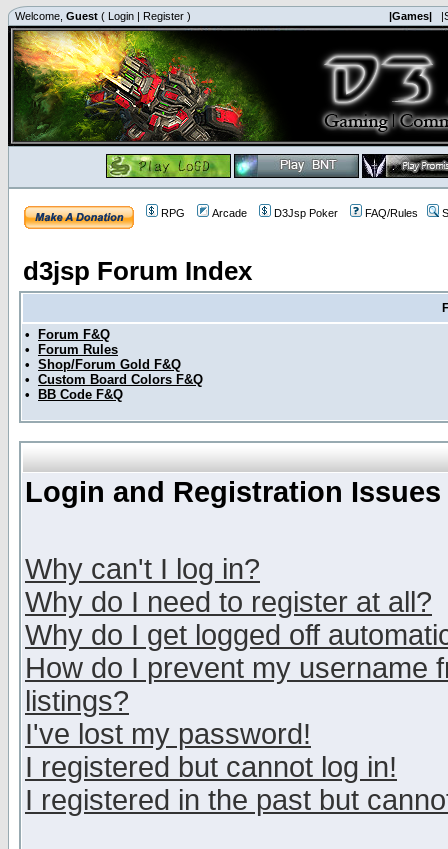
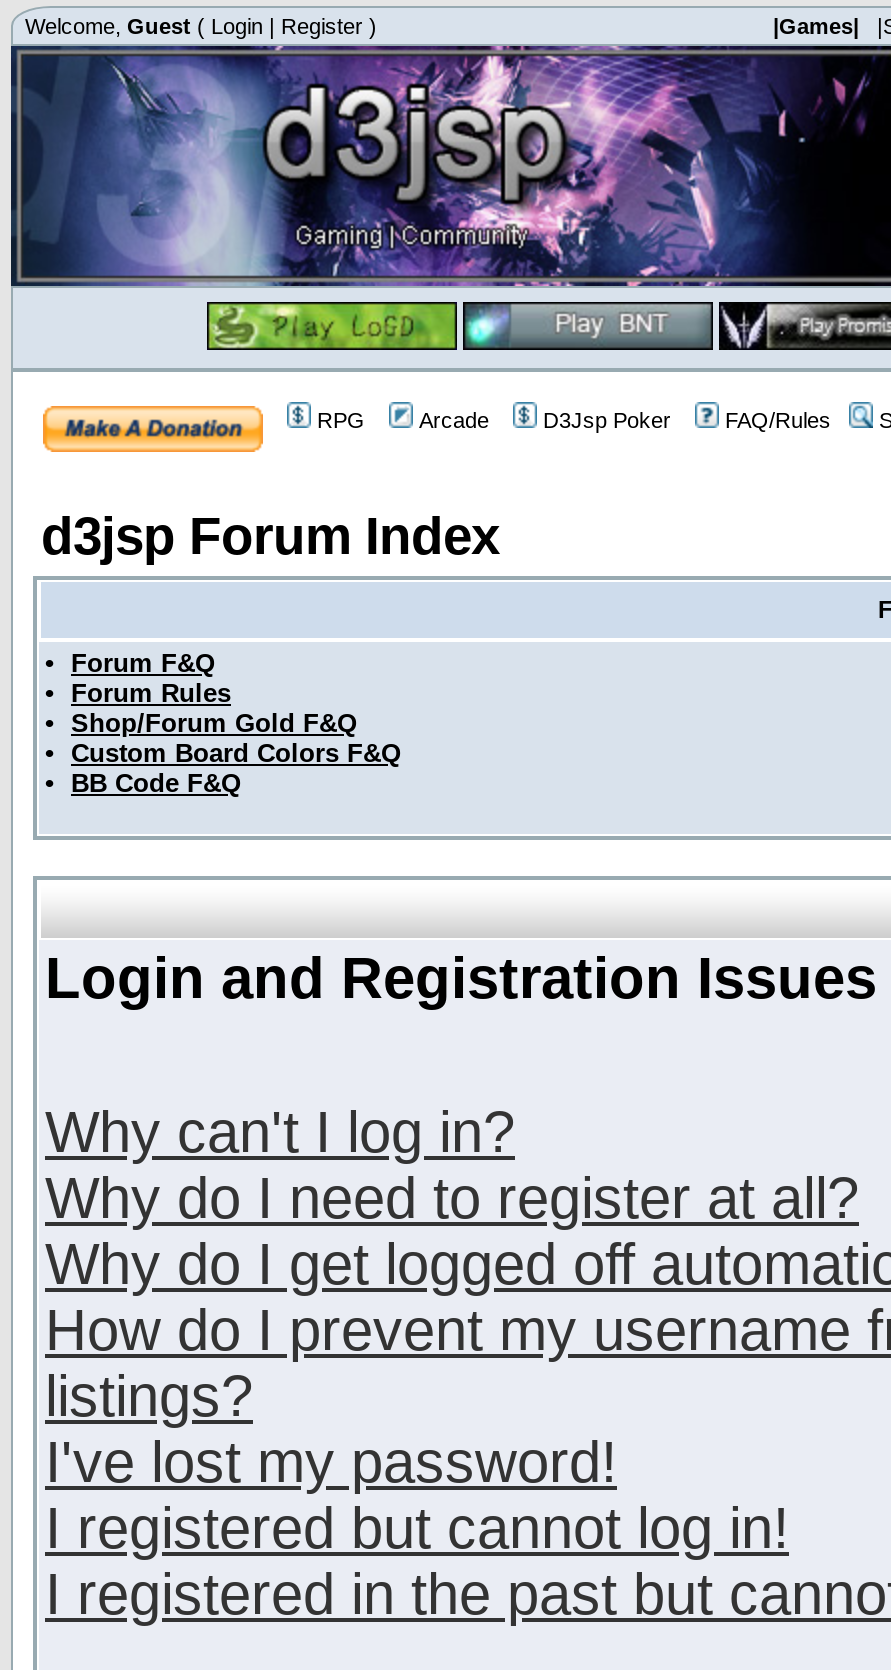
- [image]
+ [image]
